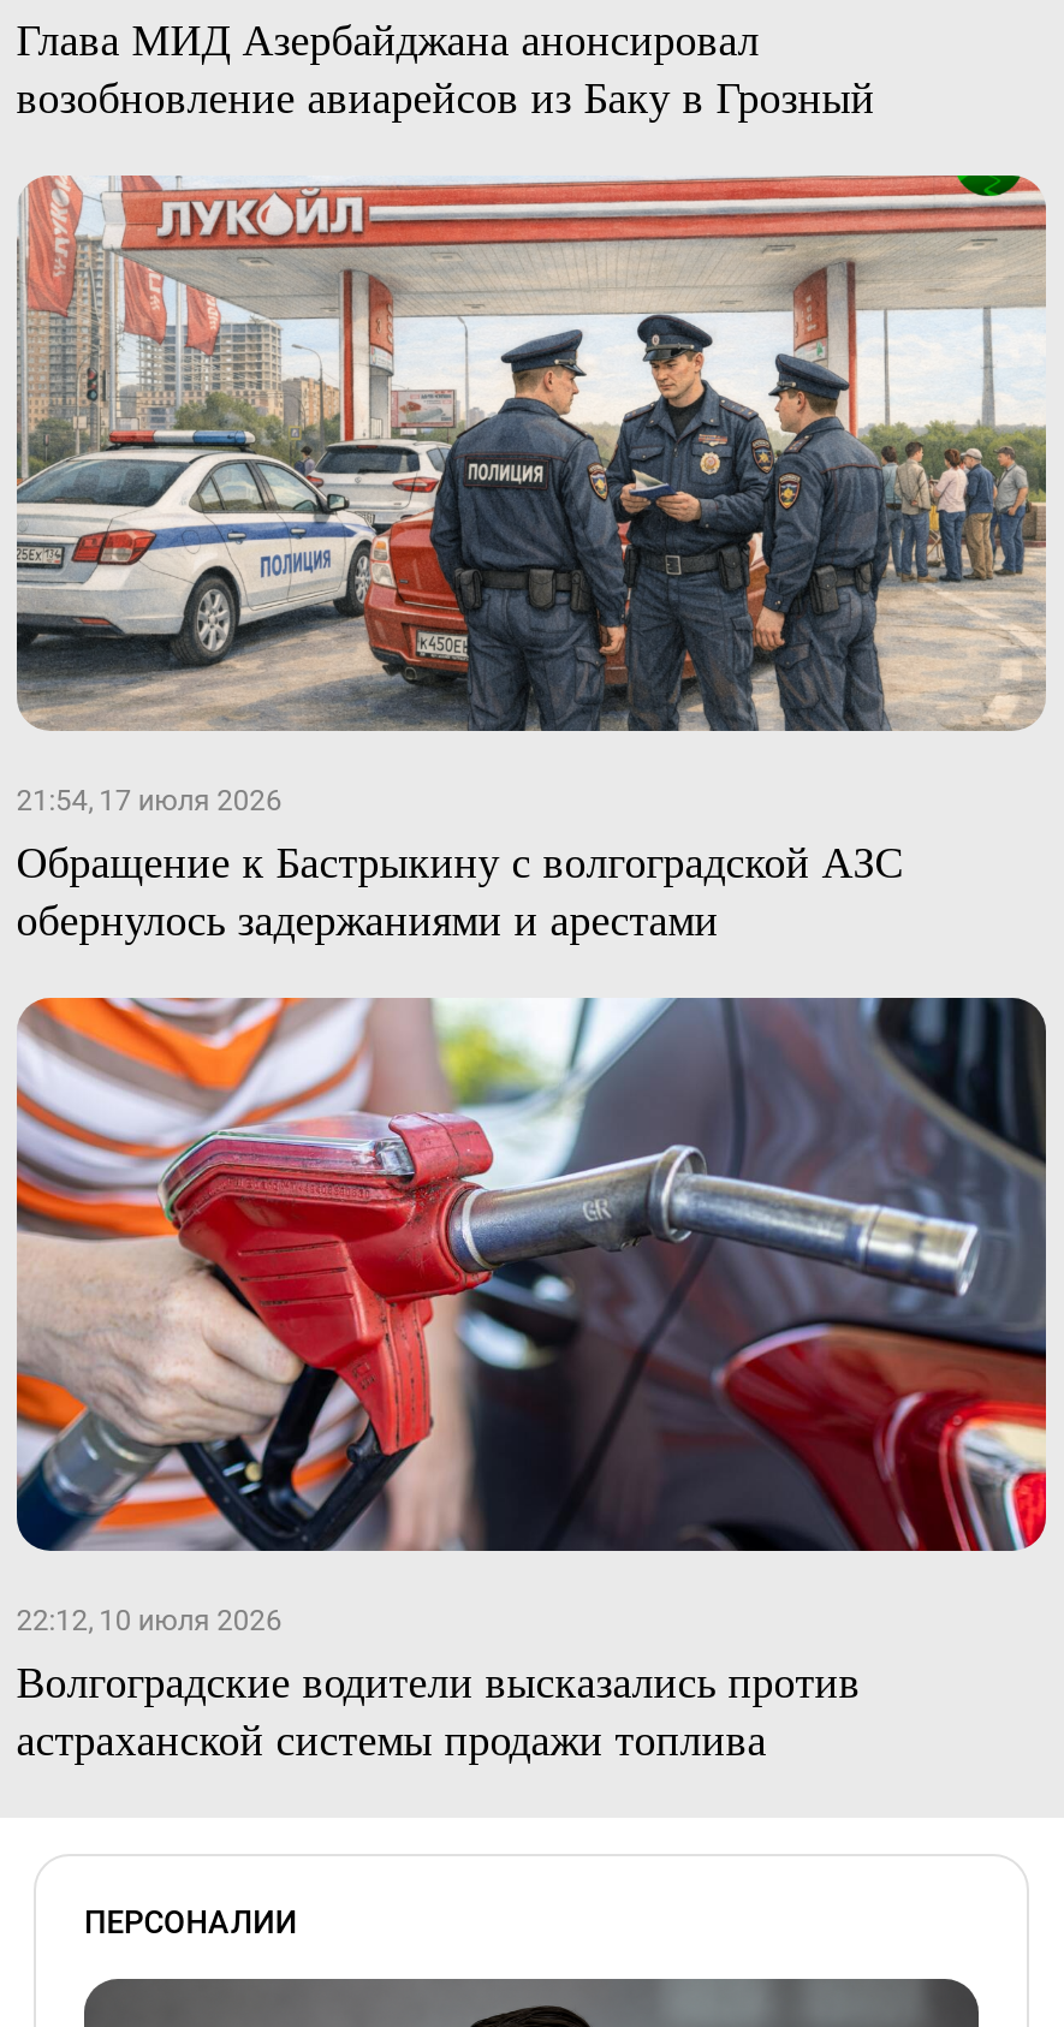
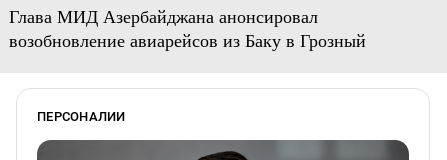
- [image]
- 21:54, 17 июля 2026
- Обращение к Бастрыкину с волгоградской АЗС
- обернулось задержаниями и арестами

- [image]
- 22:12, 10 июля 2026
- Волгоградские водители высказались против
- астраханской системы продажи топлива
